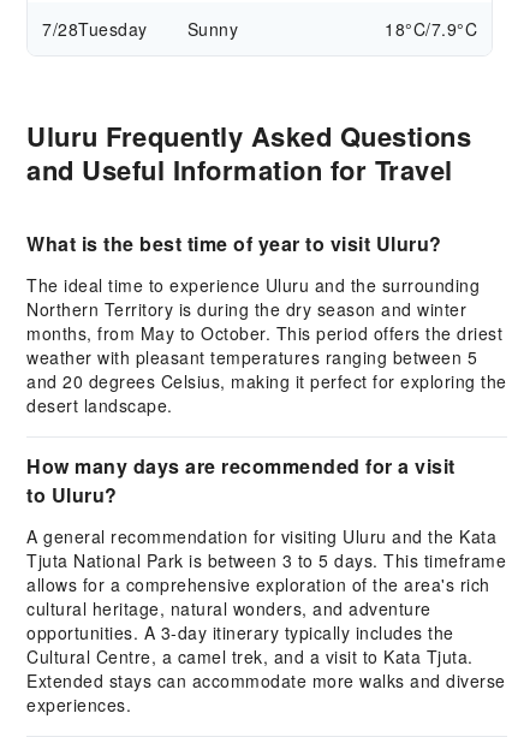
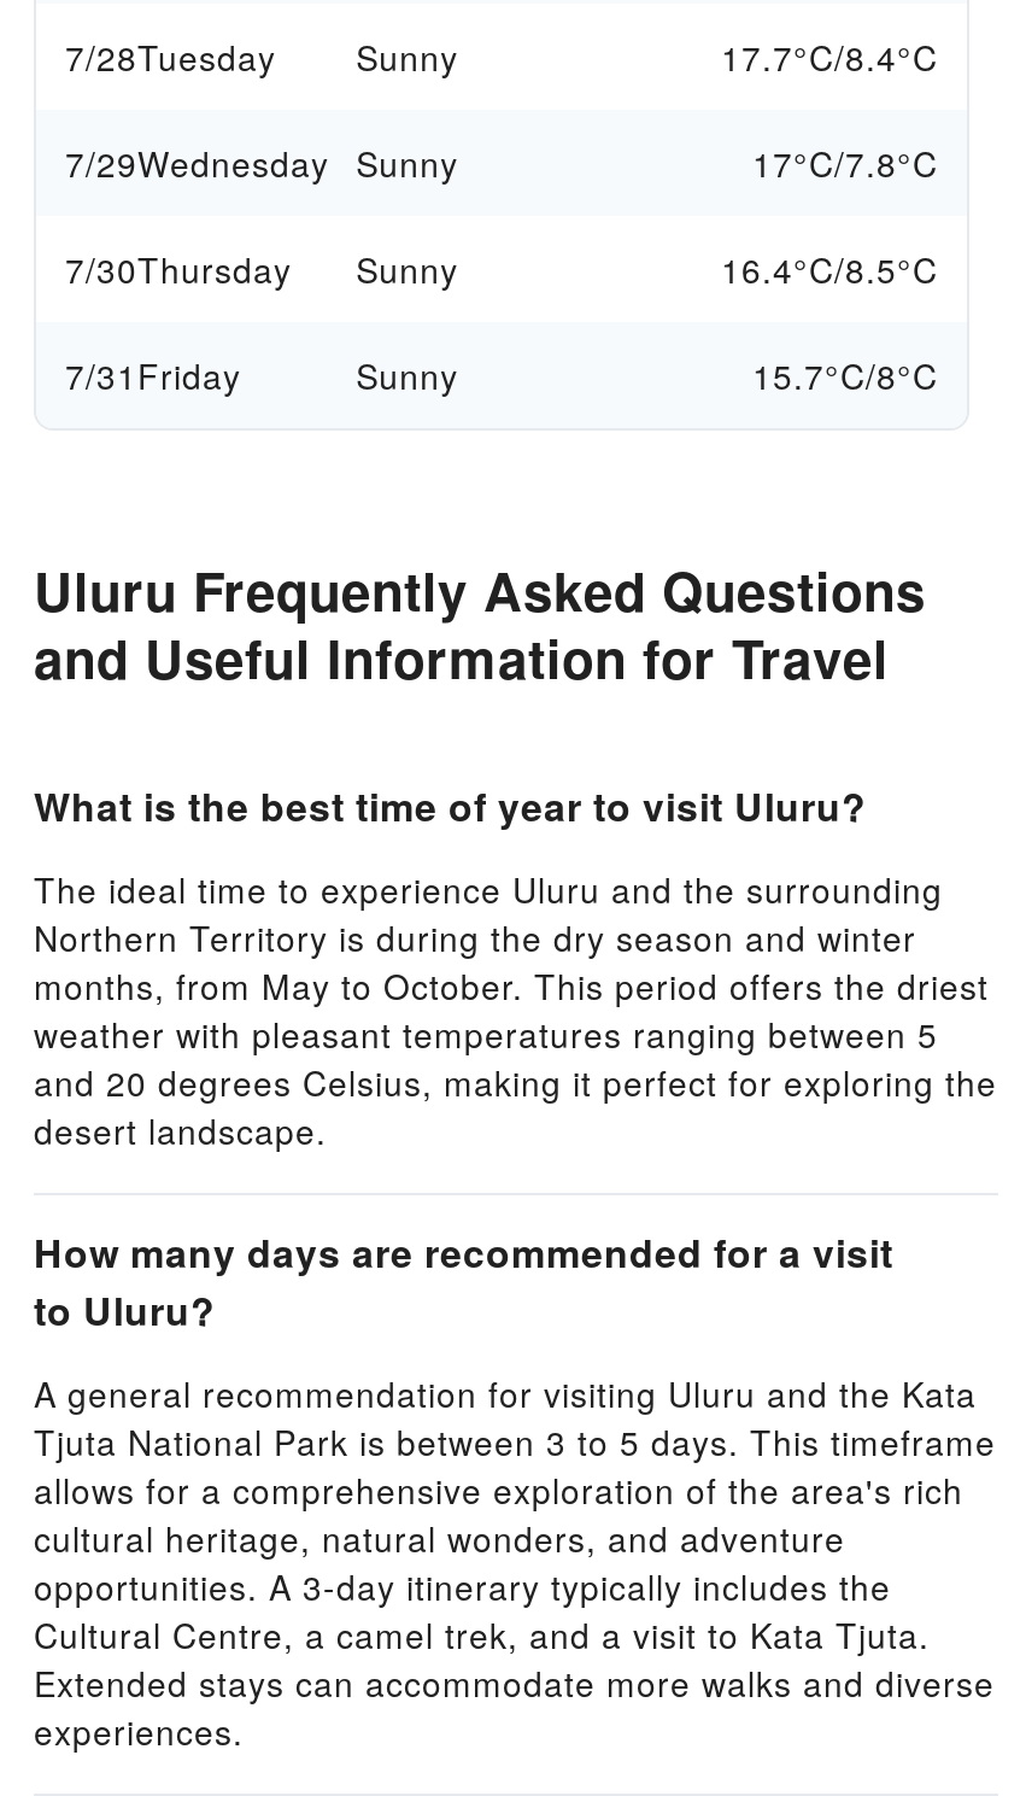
- 18°C/7.9°C
+ 17.7°C/8.4°C
+ 7/29Wednesday Sunny
+ 17°C/7.8°C
+ 7/30Thursday
+ Sunny
+ 16.4°C/8.5°C
+ 7/31 Friday
+ Sunny
+ 15.7°C/8°C
